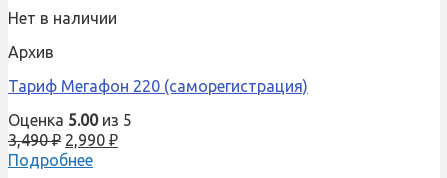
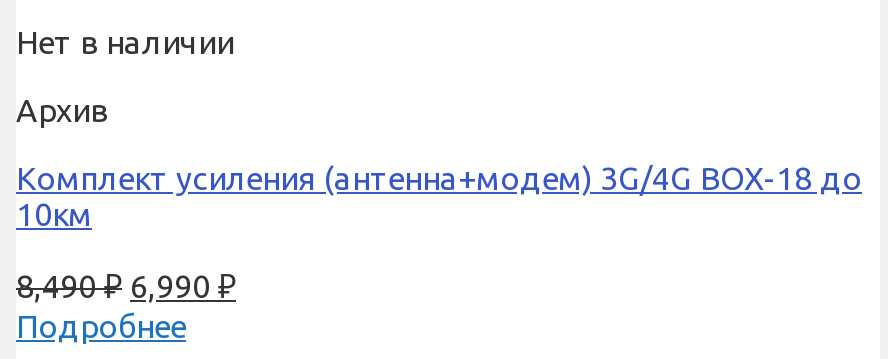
- Тариф Мегафон 220 (саморегистрация)
+ Комплект усиления (антенна+модем) 3G/4G BOX-18 до
+ 10км

- Оценка 5.00 из 5
- 3,490₽ 2,990 ₽
+ 8,490₽ 6,990 ₽
